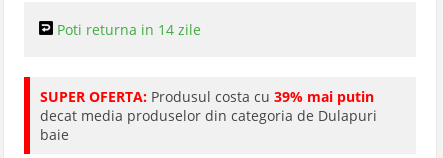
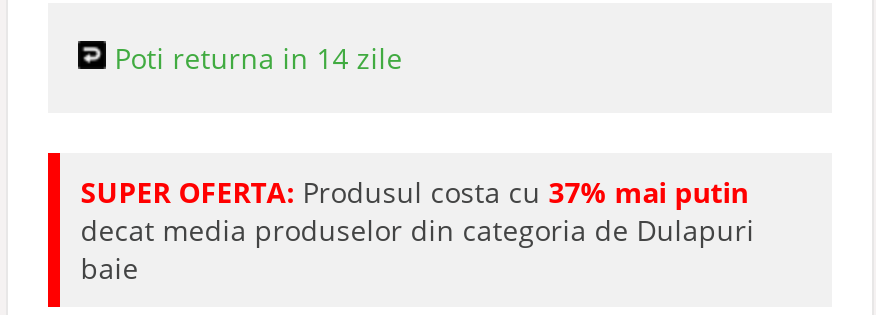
- SUPER OFERTA: Produsul costa cu 39% mai putin
+ SUPER OFERTA: Produsul costa cu 37% mai putin
